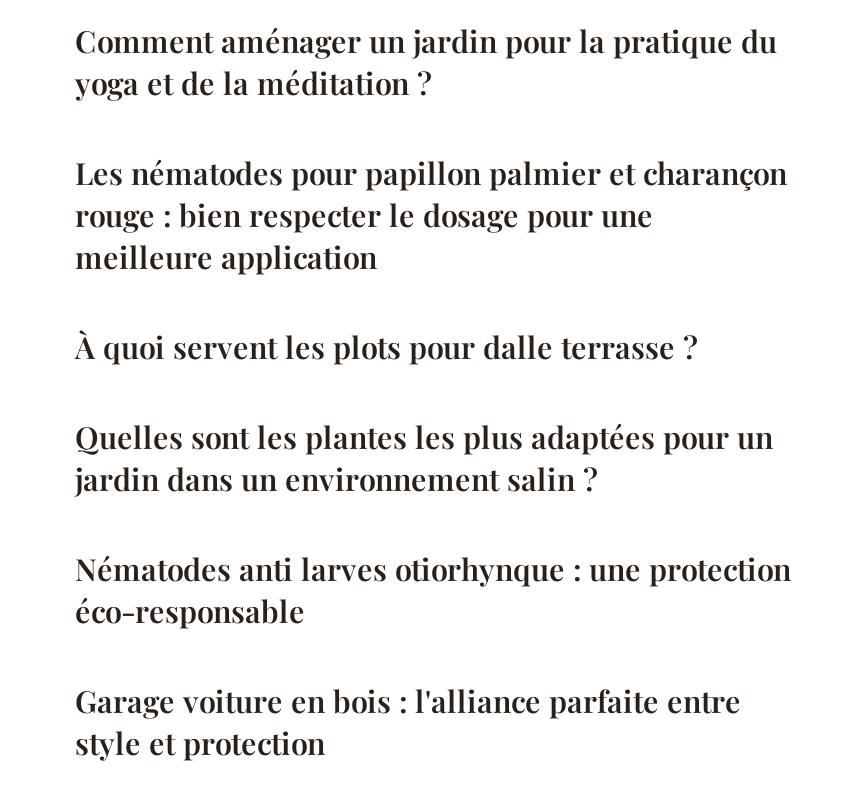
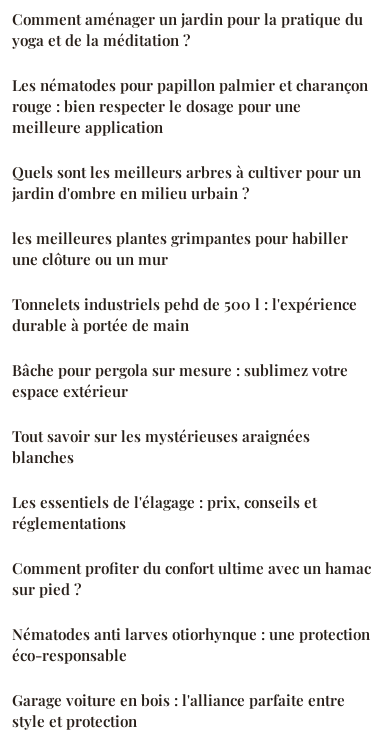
- À quoi servent les plots pour dalle terrasse ?
- Quelles sont les plantes les plus adaptées pour un
- jardin dans un environnement salin ?
+ Quels sont les meilleurs arbres à cultiver pour un
+ jardin d'ombre en milieu urbain ?
+ les meilleures plantes grimpantes pour habiller
+ une clôture ou un mur
+ Tonnelets industriels pehd de 500 l : l'expérience
+ durable à portée de main
+ Bâche pour pergola sur mesure : sublimez votre
+ espace extérieur
+ Tout savoir sur les mystérieuses araignées
+ blanches
+ Les essentiels de l'élagage : prix, conseils et
+ réglementations
+ Comment profiter du confort ultime avec un hamac
+ sur pied ?
